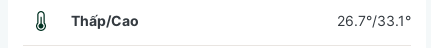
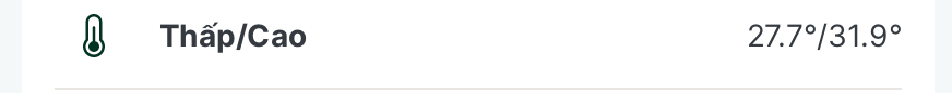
- 26.7°/33.1°
+ 27.7°/31.9°
